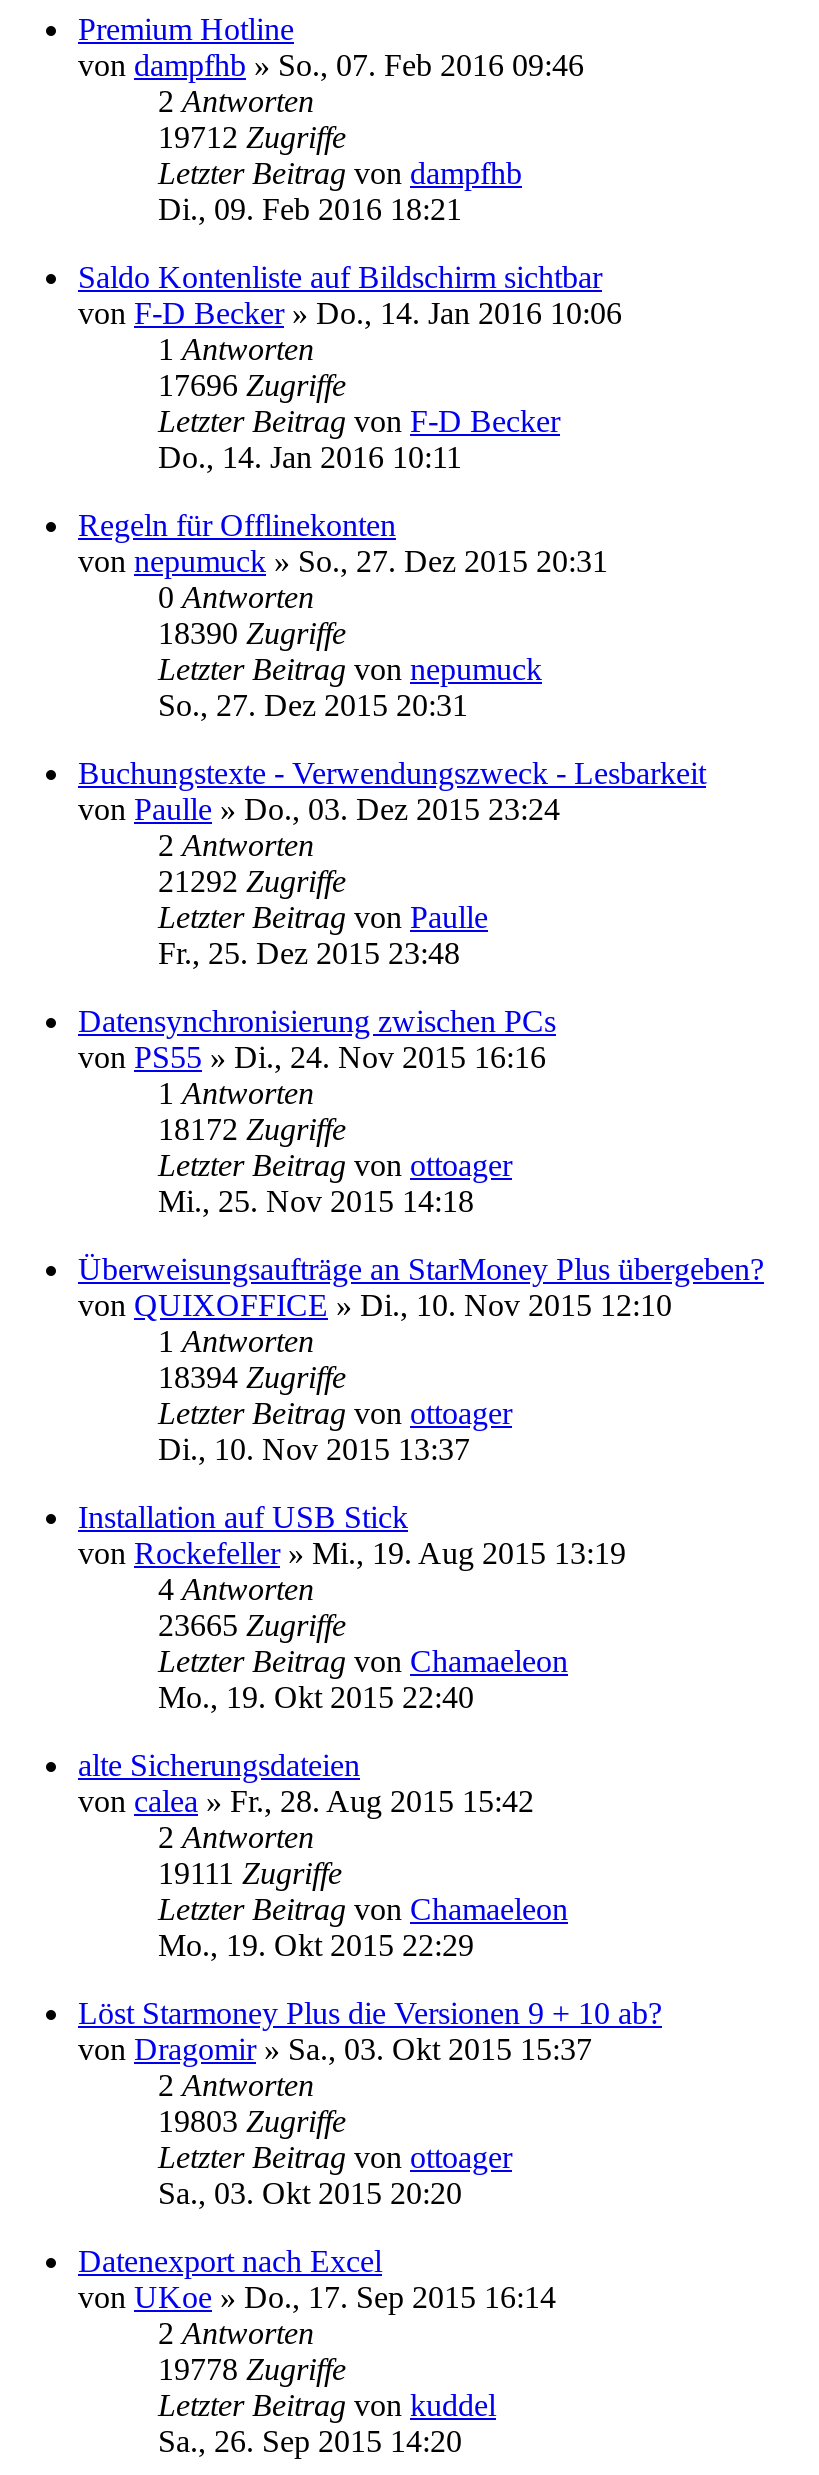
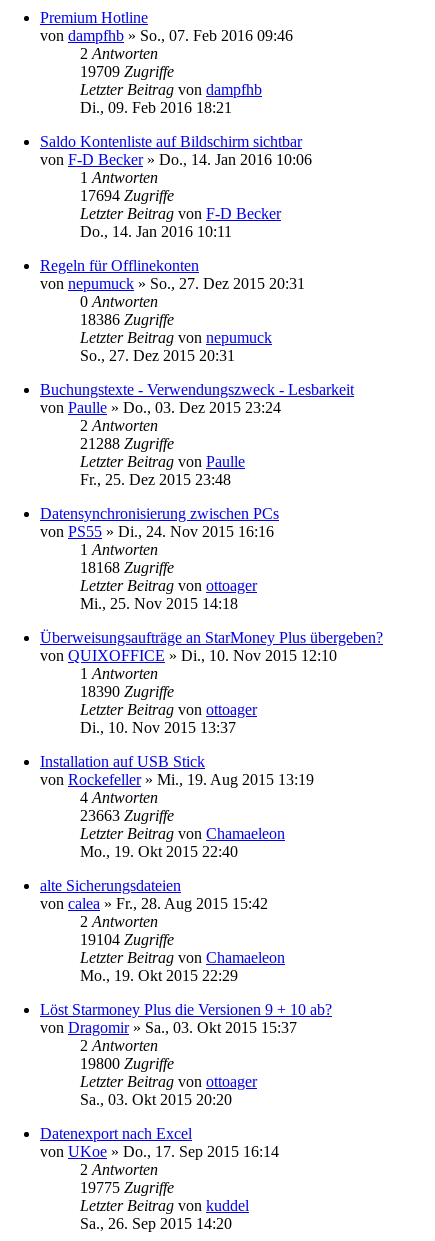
- 19712 Zugriffe
+ 19709 Zugriffe

- 17696 Zugriffe
+ 17694 Zugriffe

- 18390 Zugriffe
+ 18386 Zugriffe

- 21292 Zugriffe
+ 21288 Zugriffe

- 18172 Zugriffe
+ 18168 Zugriffe

- 18394 Zugriffe
+ 18390 Zugriffe

- 23665 Zugriffe
+ 23663 Zugriffe

- 19111 Zugriffe
+ 19104 Zugriffe

- 19803 Zugriffe
+ 19800 Zugriffe

- 19778 Zugriffe
+ 19775 Zugriffe
